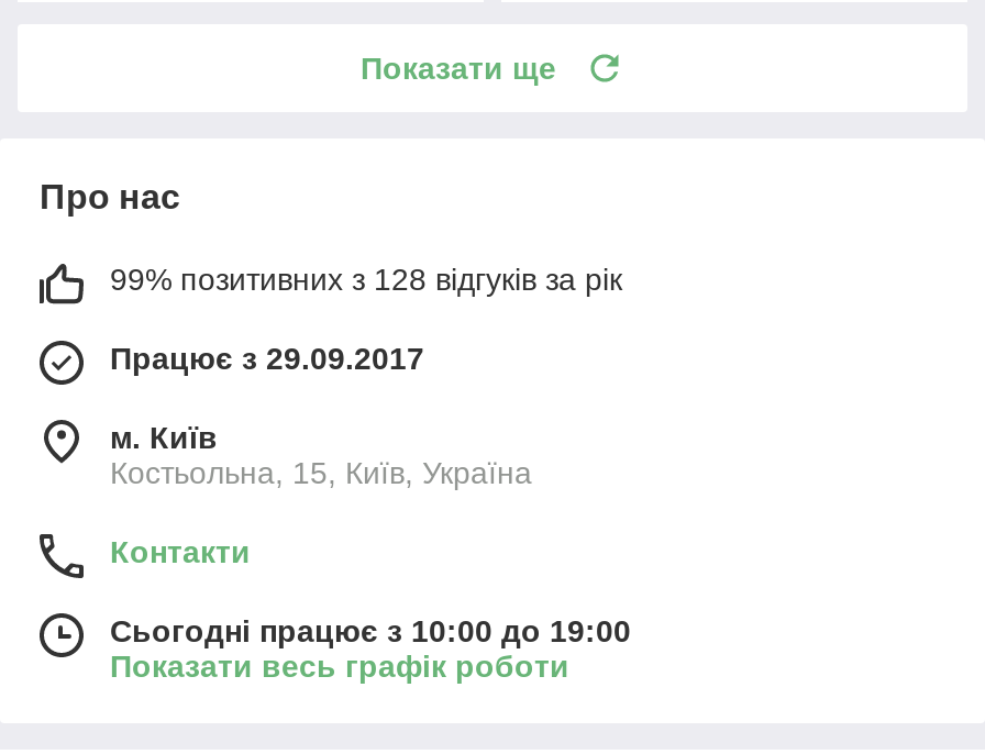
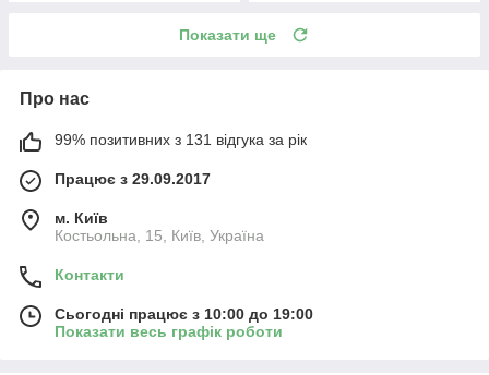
- 99% позитивних з 128 відгуків за рік
+ 99% позитивних з 131 відгука за рік
